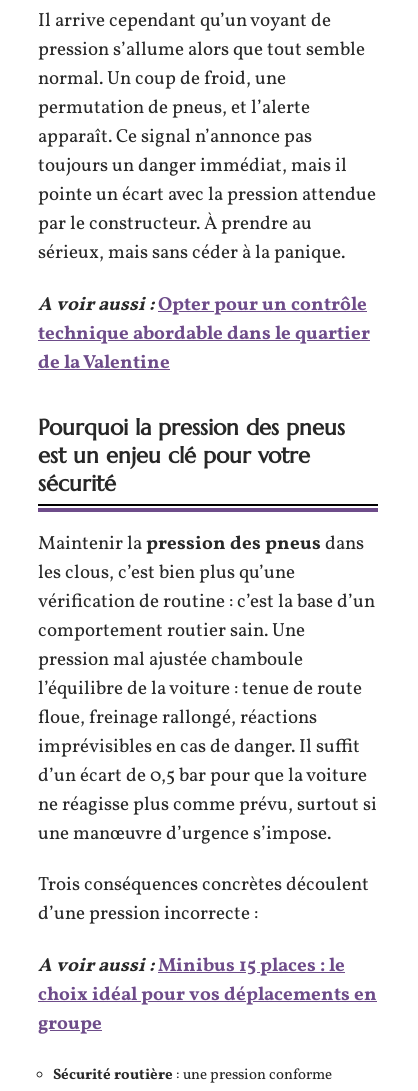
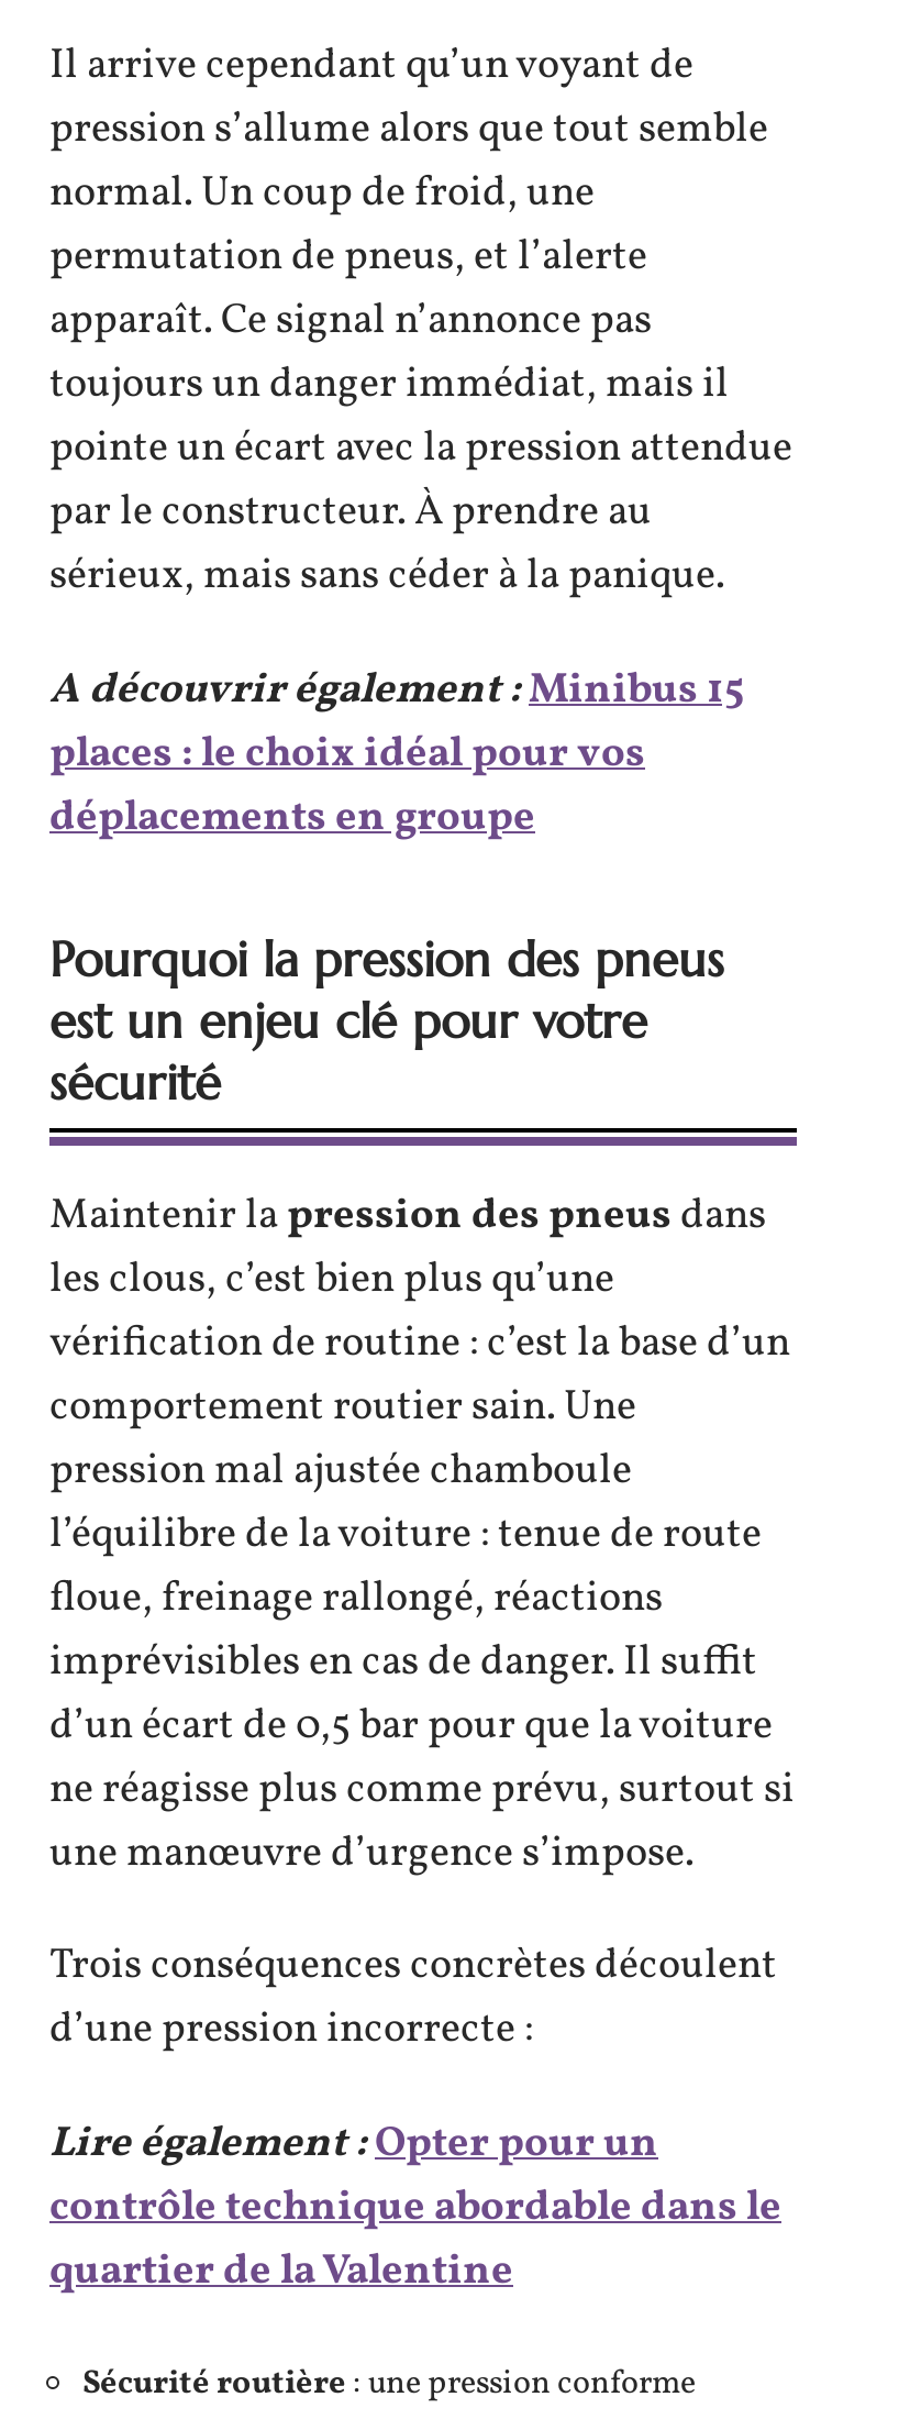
- A voir aussi : Opter pour un contrôle
- technique abordable dans le quartier
- de la Valentine
+ A découvrir également : Minibus 15
+ places : le choix idéal pour vos
+ déplacements en groupe

- A voir aussi : Minibus 15 places : le
- choix idéal pour vos déplacements en
- groupe
+ Lire également : Opter pour un
+ contrôle technique abordable dans le
+ quartier de la Valentine
